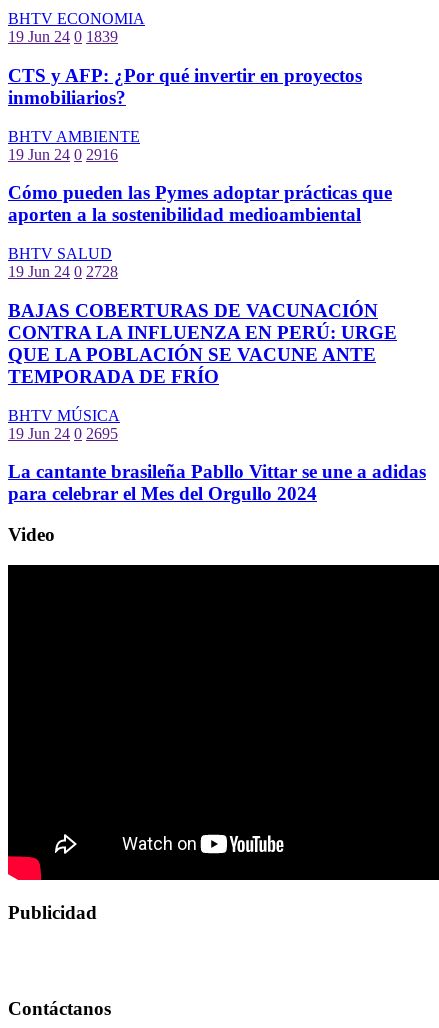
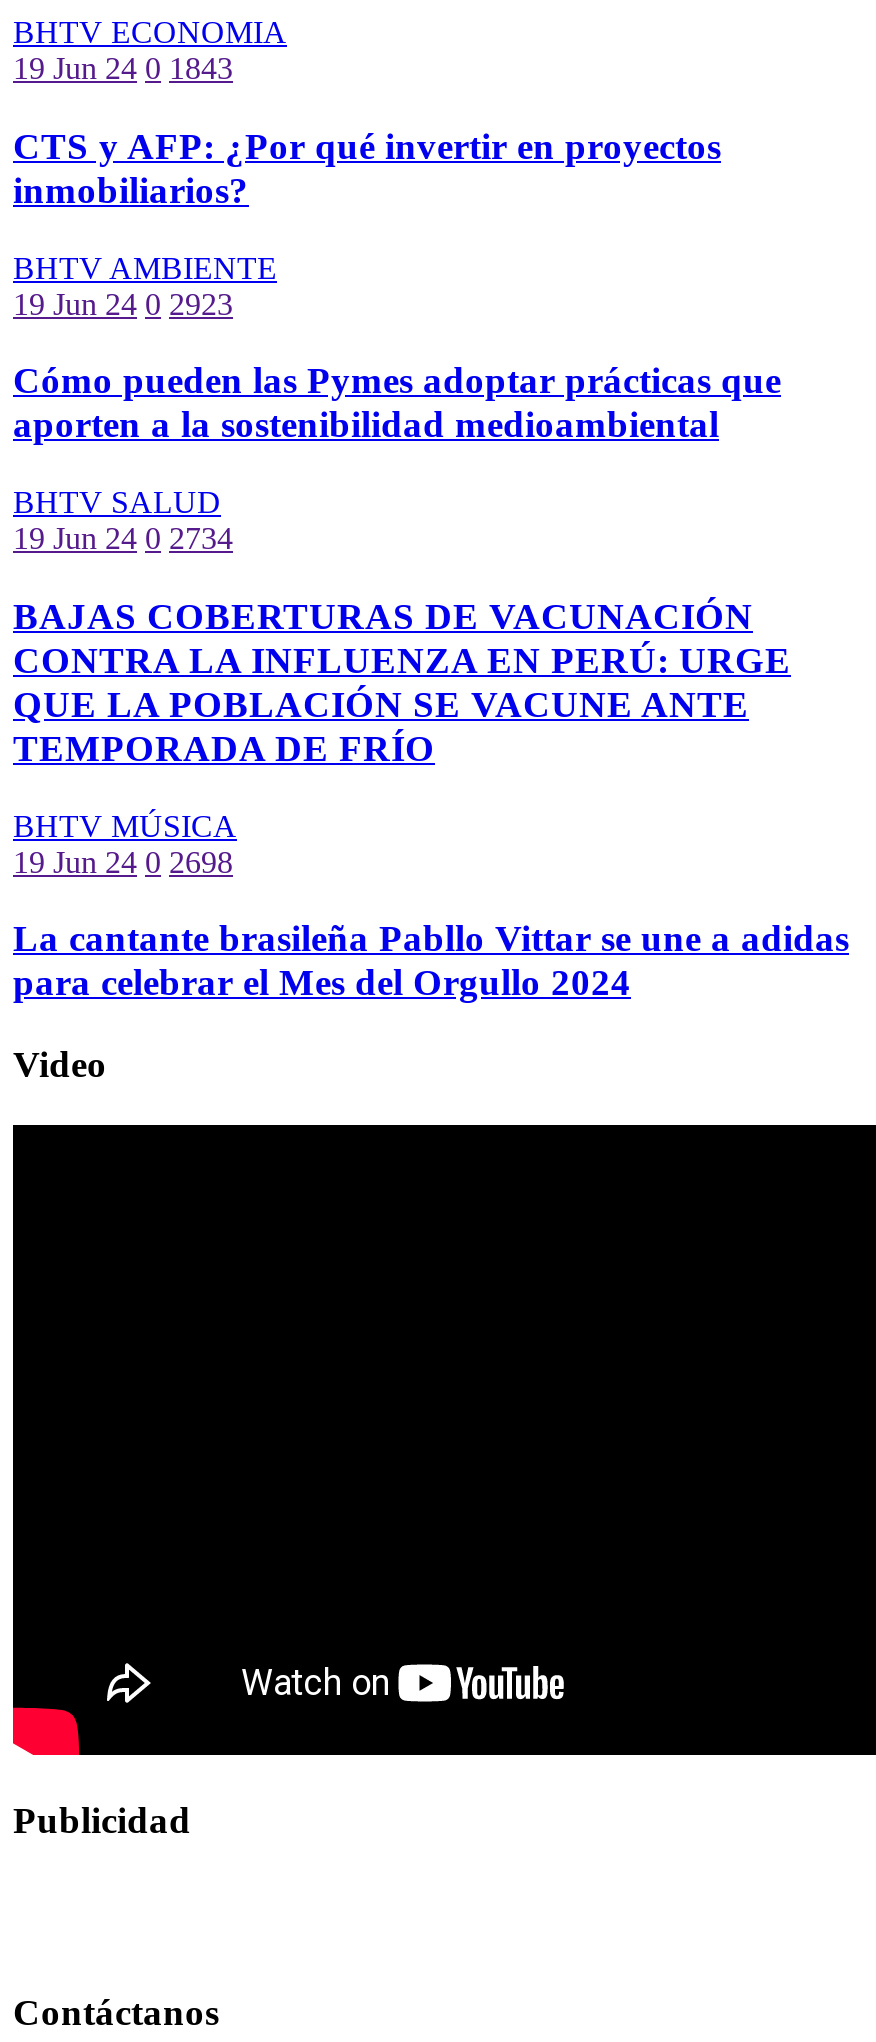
- 19 Jun 24 0 1839
+ 19 Jun 24 0 1843

- 19 Jun 24 0 2916
+ 19 Jun 24 0 2923

- 19 Jun 24 0 2728
+ 19 Jun 24 0 2734

- 19 Jun 24 0 2695
+ 19 Jun 24 0 2698
